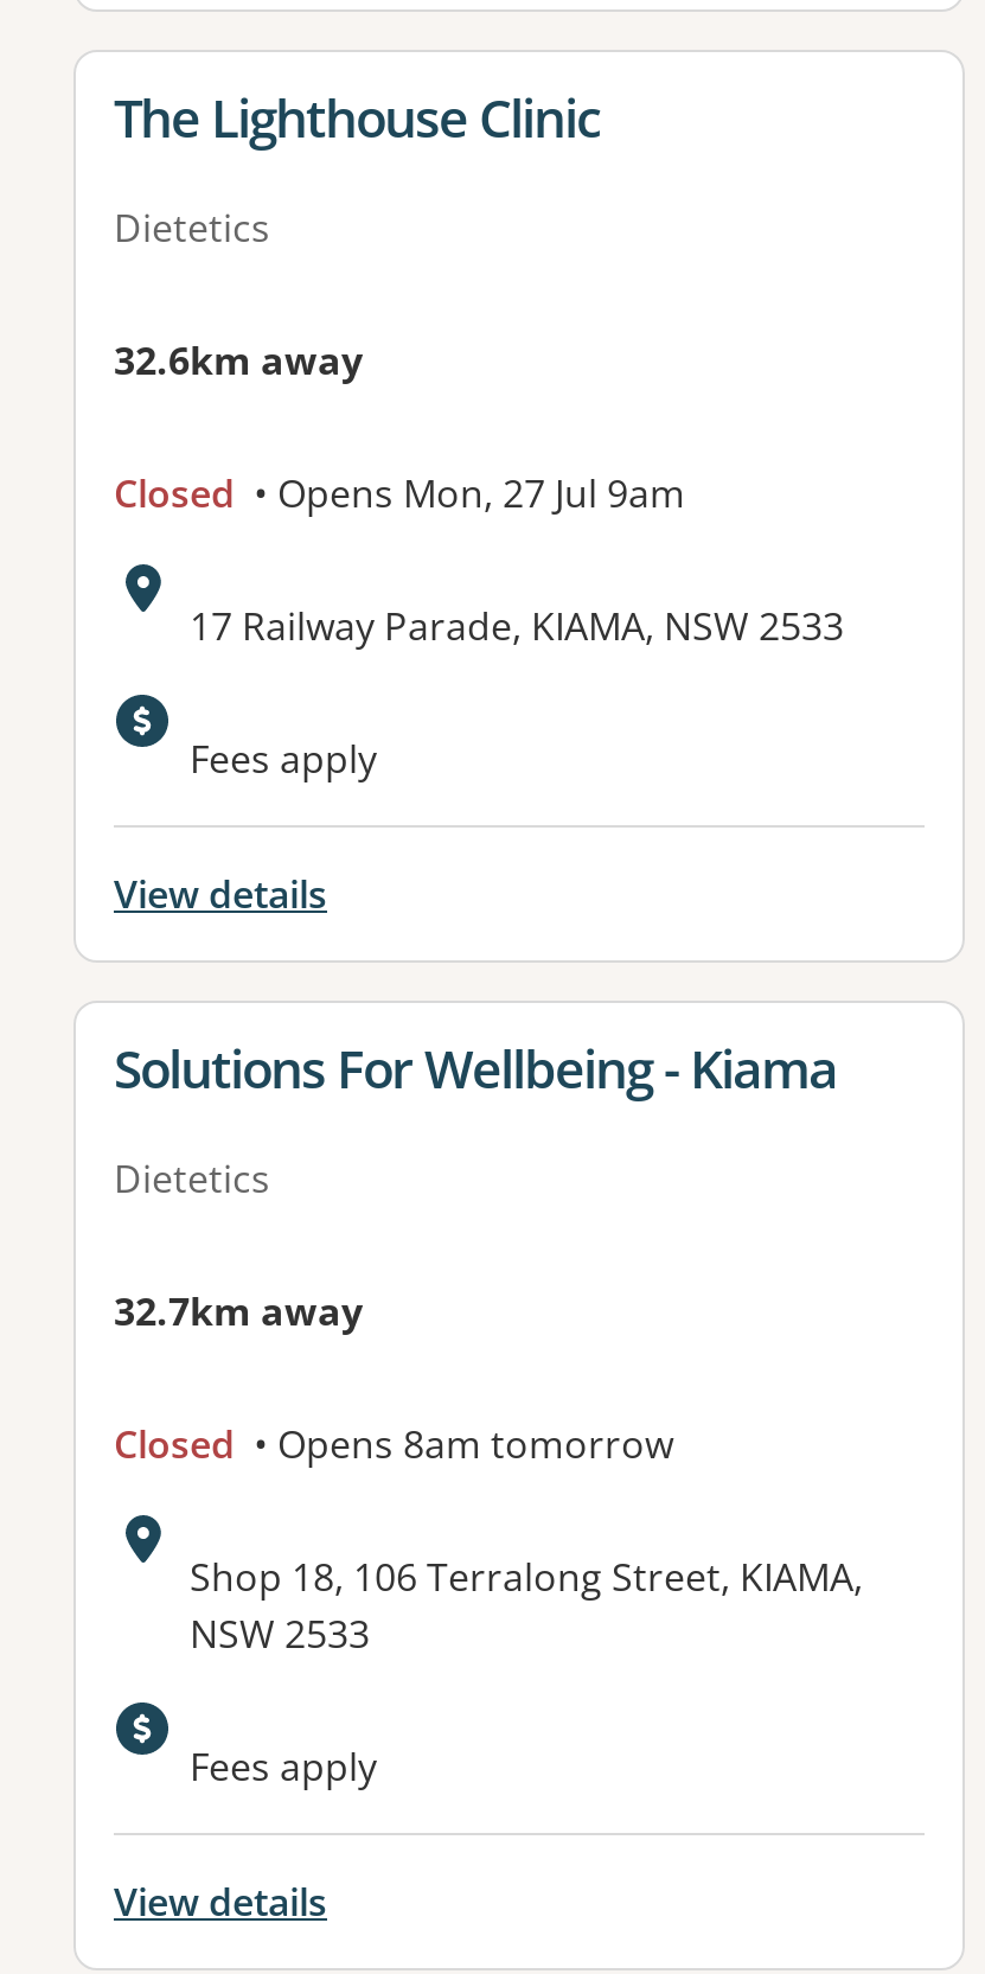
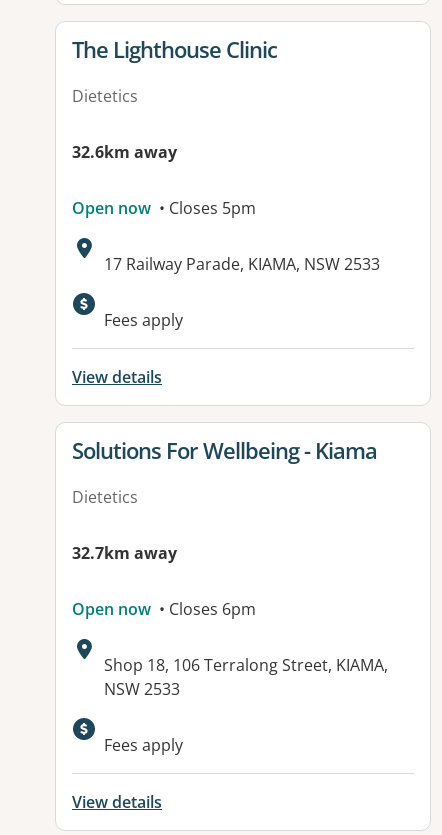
- Closed • Opens Mon, 27 Jul 9am
+ Open now • Closes 5pm

- Closed • Opens 8am tomorrow
+ Open now • Closes 6pm
